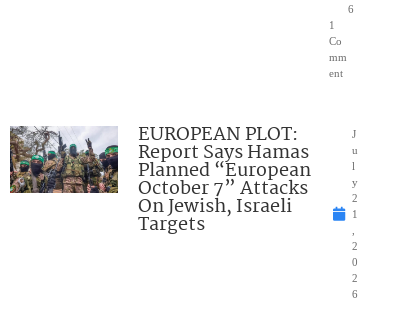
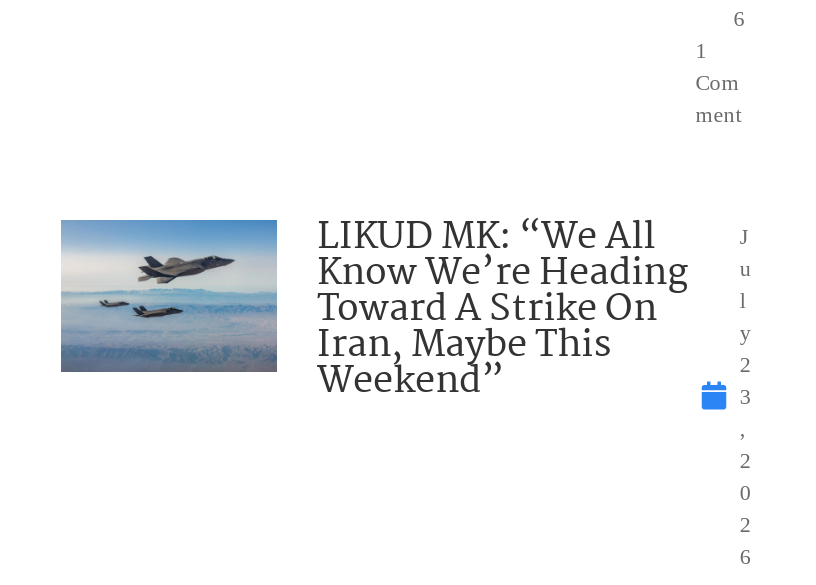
- [image]
- EUROPEAN PLOT:
- Report Says Hamas
- Planned “European
- October 7” Attacks
- On Jewish, Israeli
- Targets
+ [image]
+ LIKUD MK: “We All
+ Know We’re Heading
+ Toward A Strike On
+ Iran, Maybe This
+ Weekend”

- 1
+ 3
